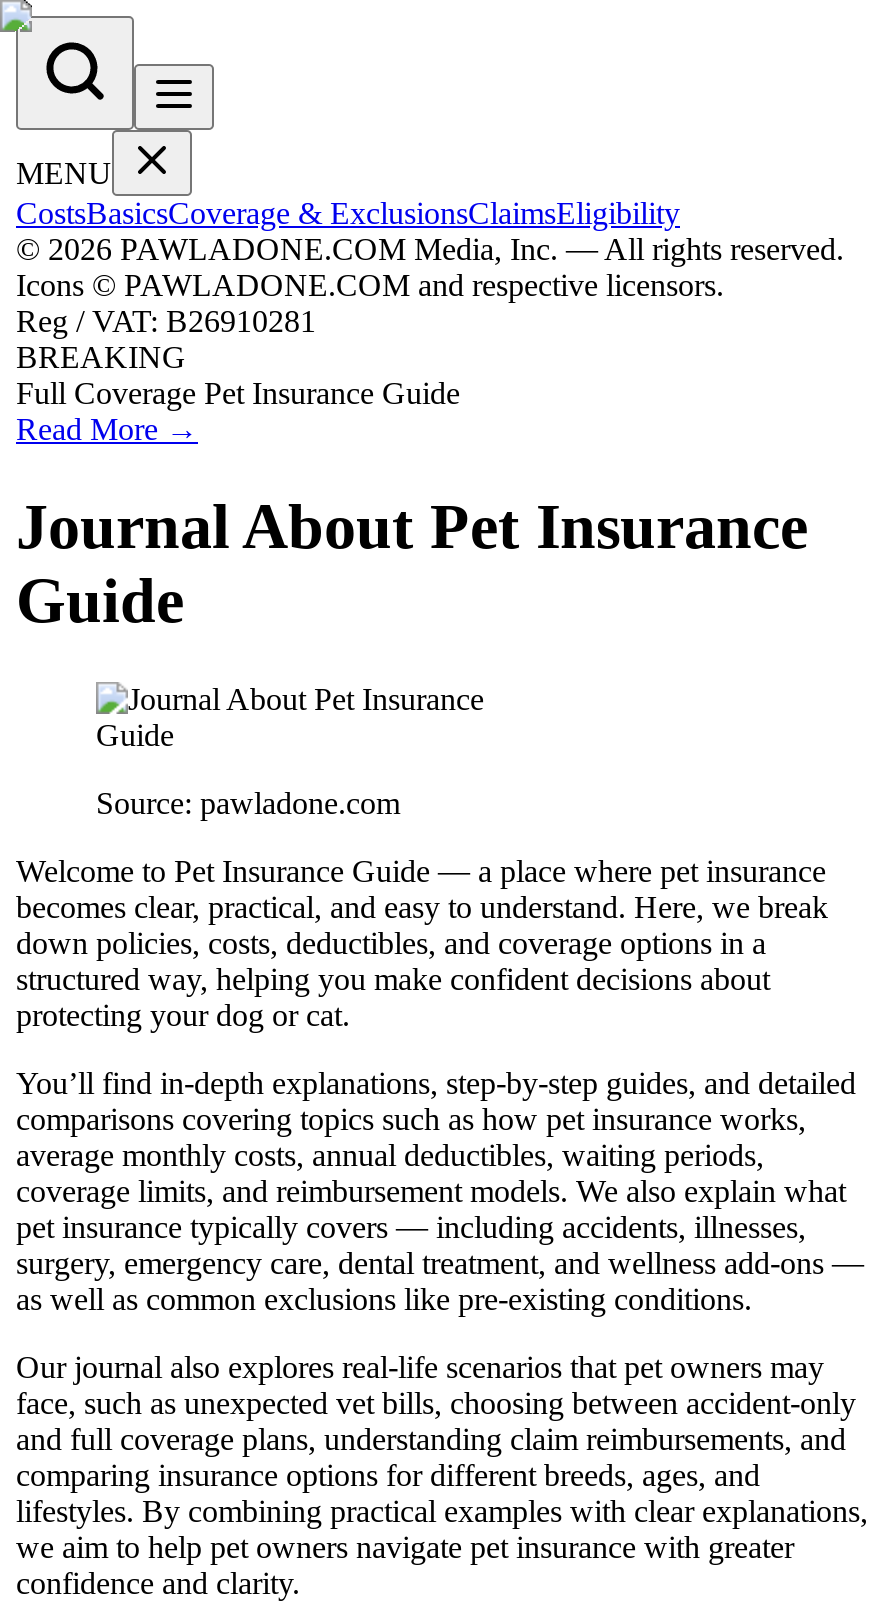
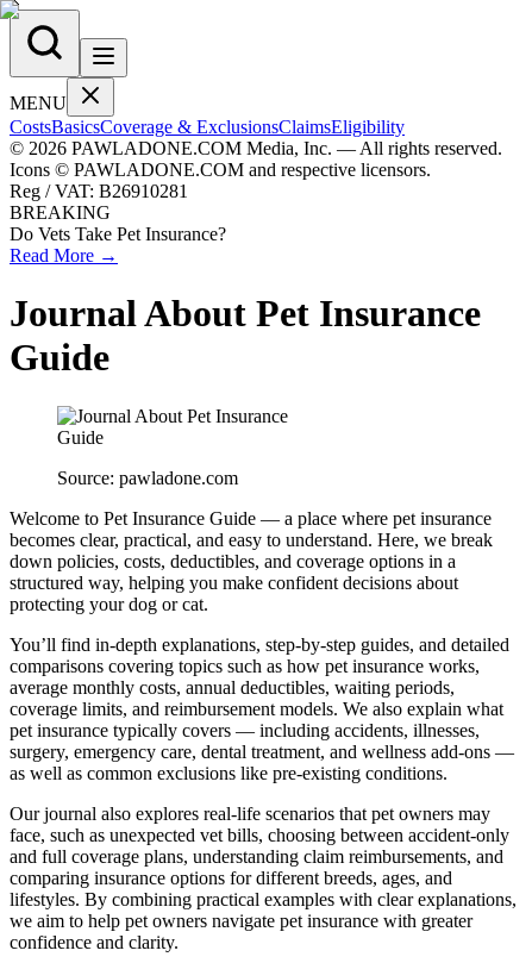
- Full Coverage Pet Insurance Guide
+ Do Vets Take Pet Insurance?
